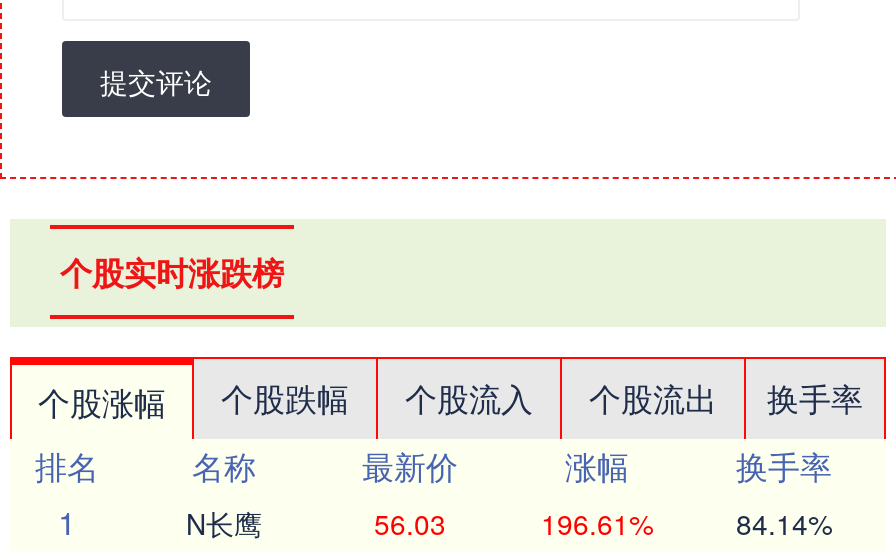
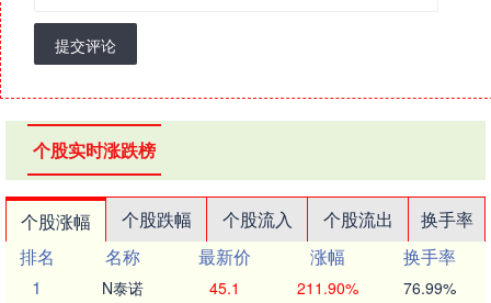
- N长鹰
+ N泰诺

- 56.03
+ 45.1

- 196.61%
+ 211.90%

- 84.14%
+ 76.99%
